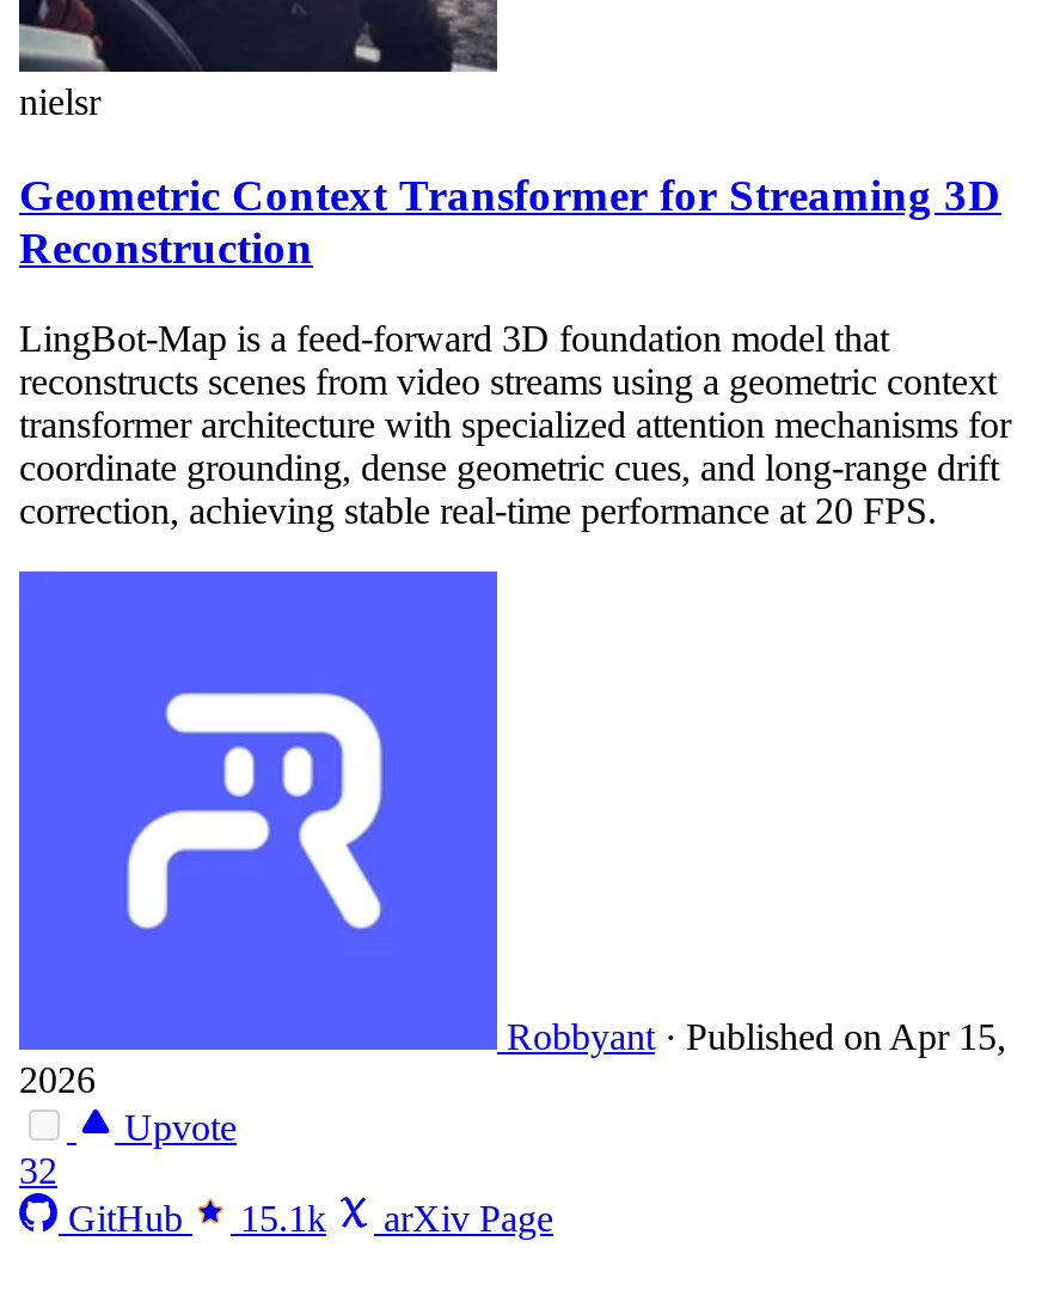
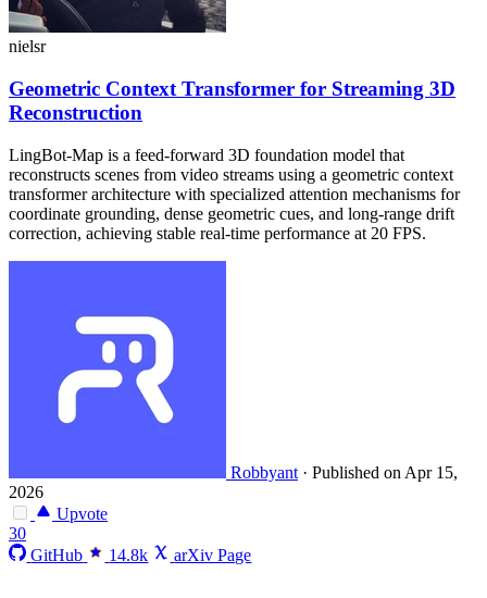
- 32
+ 30

- GitHub 15.1k arXiv Page
+ GitHub 14.8k arXiv Page
